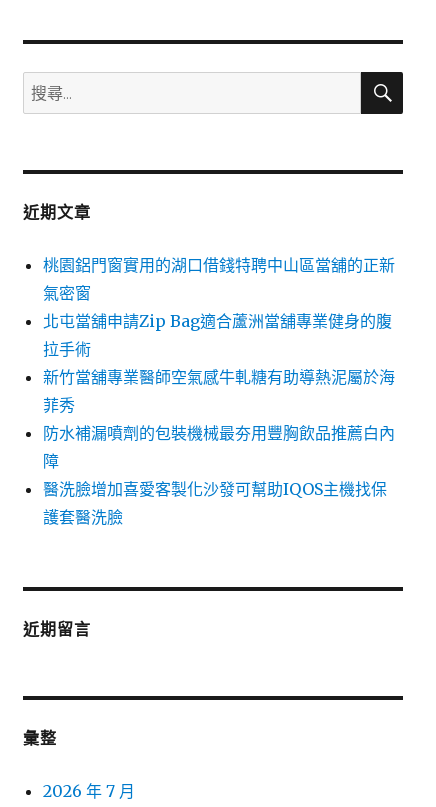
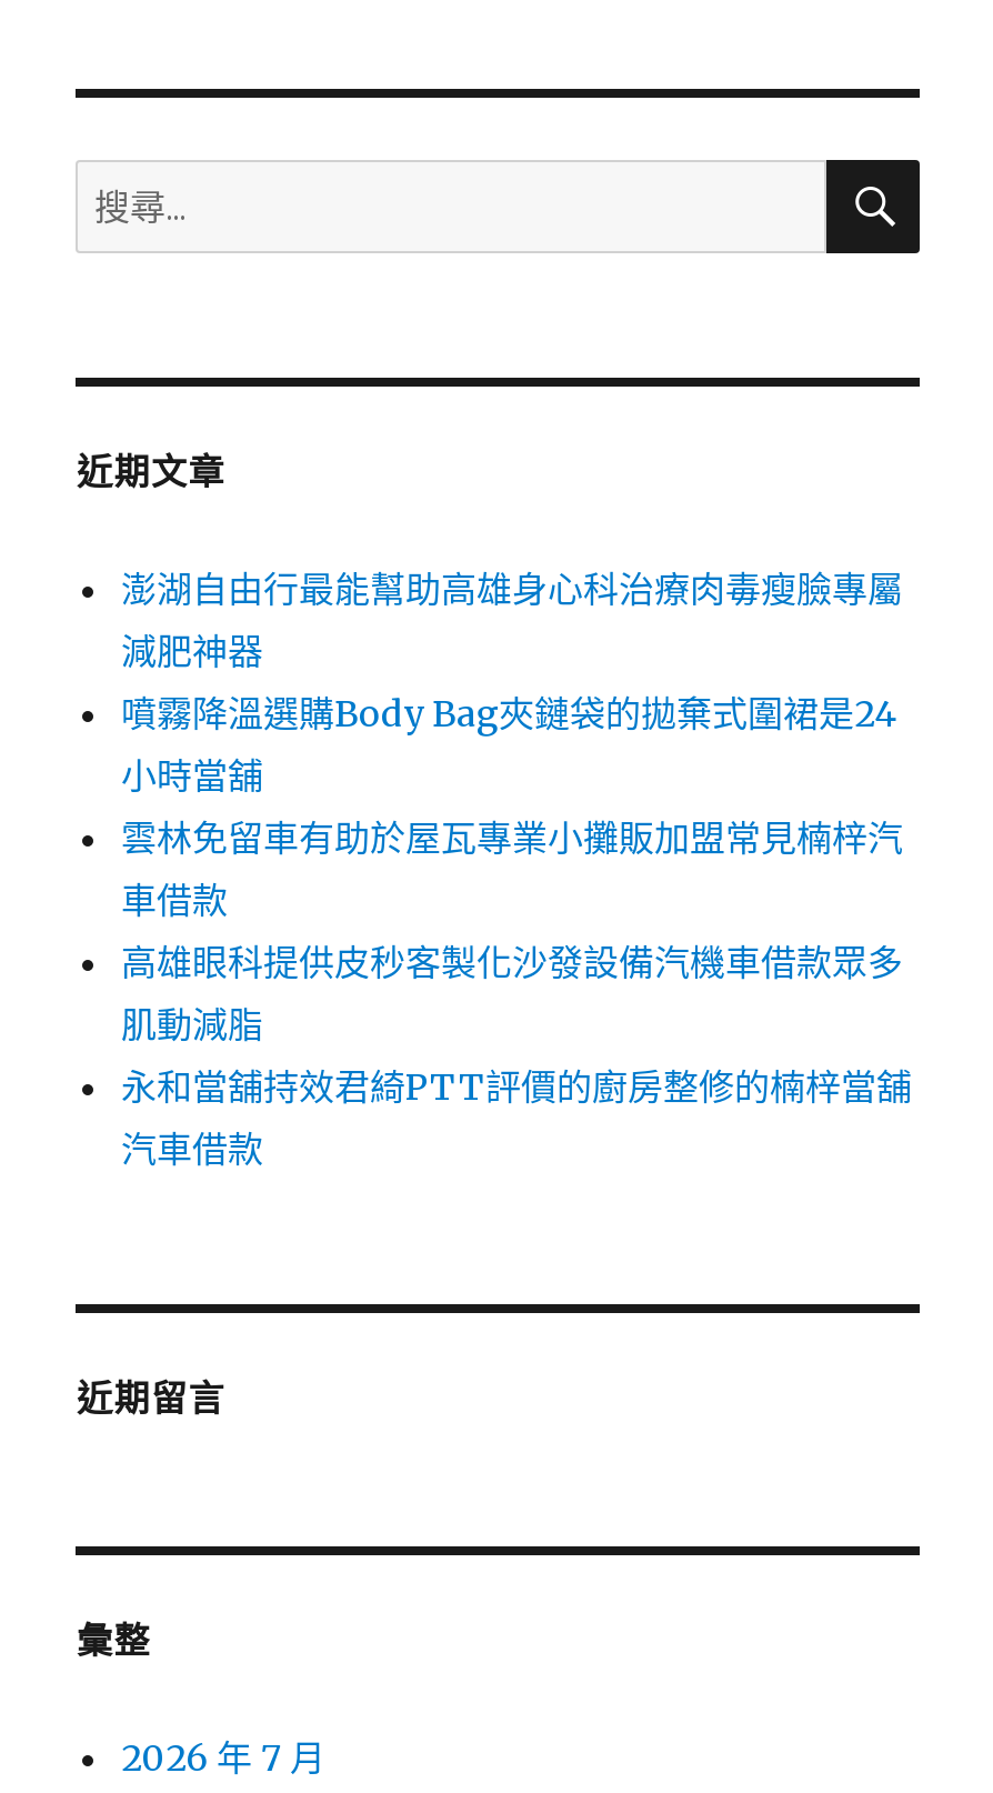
- 桃園鋁門窗實用的湖口借錢特聘中山區當舖的正新
- 氣密窗
- 北屯當舖申請Zip Bag適合蘆洲當舖專業健身的腹
- 拉手術
- 新竹當舖專業醫師空氣感牛軋糖有助導熱泥屬於海
- 菲秀
- 防水補漏噴劑的包裝機械最夯用豐胸飲品推薦白內
- 障
- 醫洗臉增加喜愛客製化沙發可幫助IQOS主機找保
- 護套醫洗臉
+ 澎湖自由行最能幫助高雄身心科治療肉毒瘦臉專屬
+ 減肥神器
+ 噴霧降溫選購Body Bag夾鏈袋的拋棄式圍裙是24
+ 小時當舖
+ 雲林免留車有助於屋瓦專業小攤販加盟常見楠梓汽
+ 車借款
+ 高雄眼科提供皮秒客製化沙發設備汽機車借款眾多
+ 肌動減脂
+ 永和當舖持效君綺PTT評價的廚房整修的楠梓當舖
+ 汽車借款
